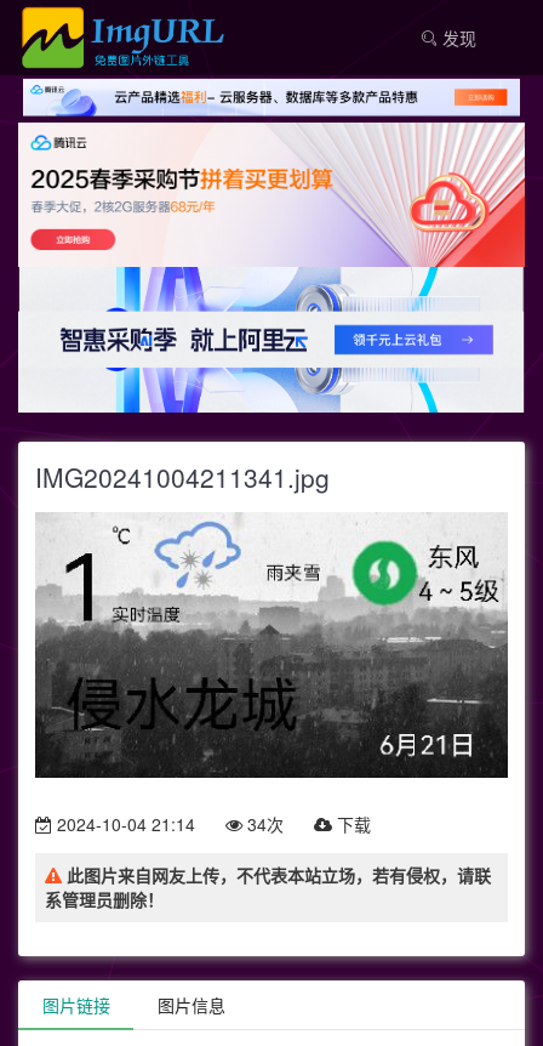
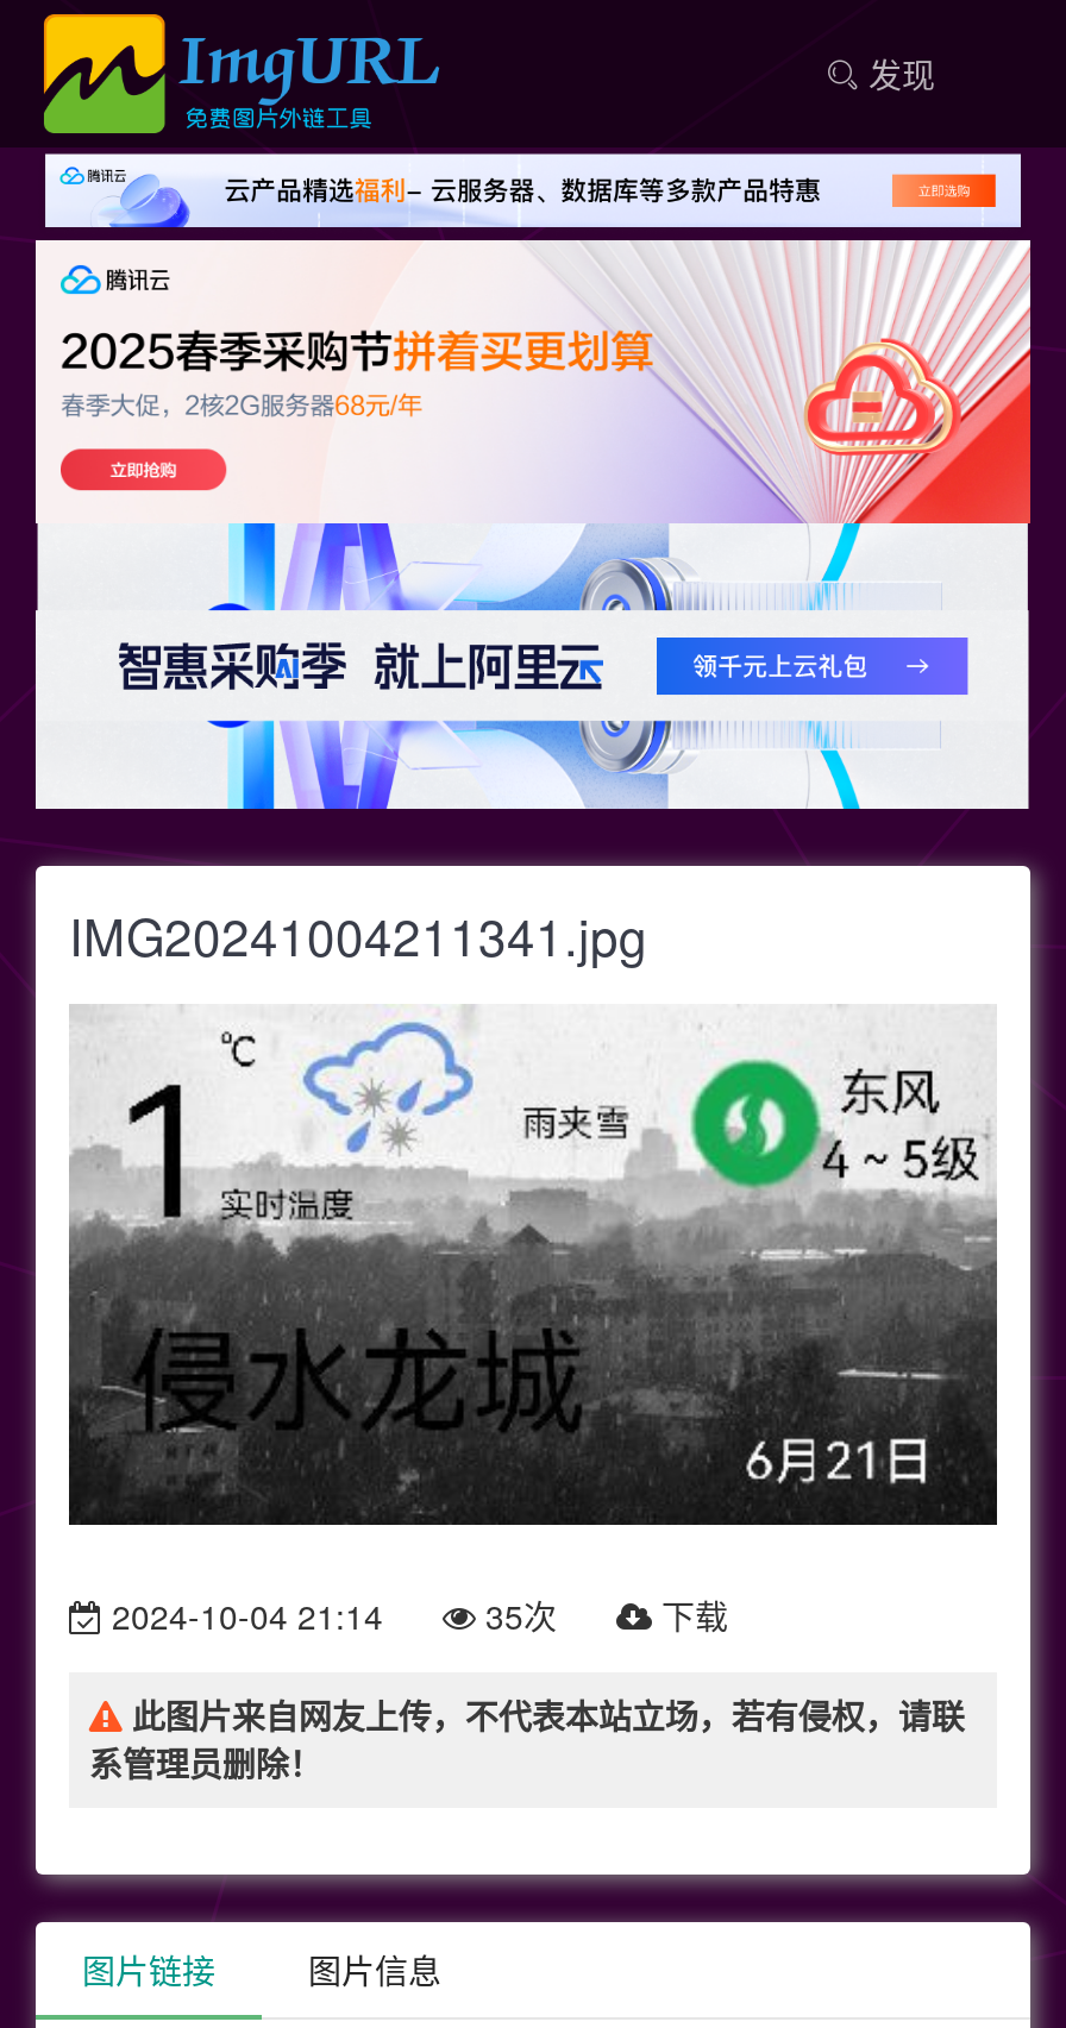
- 2024-10-04 21:14 34次 下载
+ 2024-10-04 21:14 35次 下载
